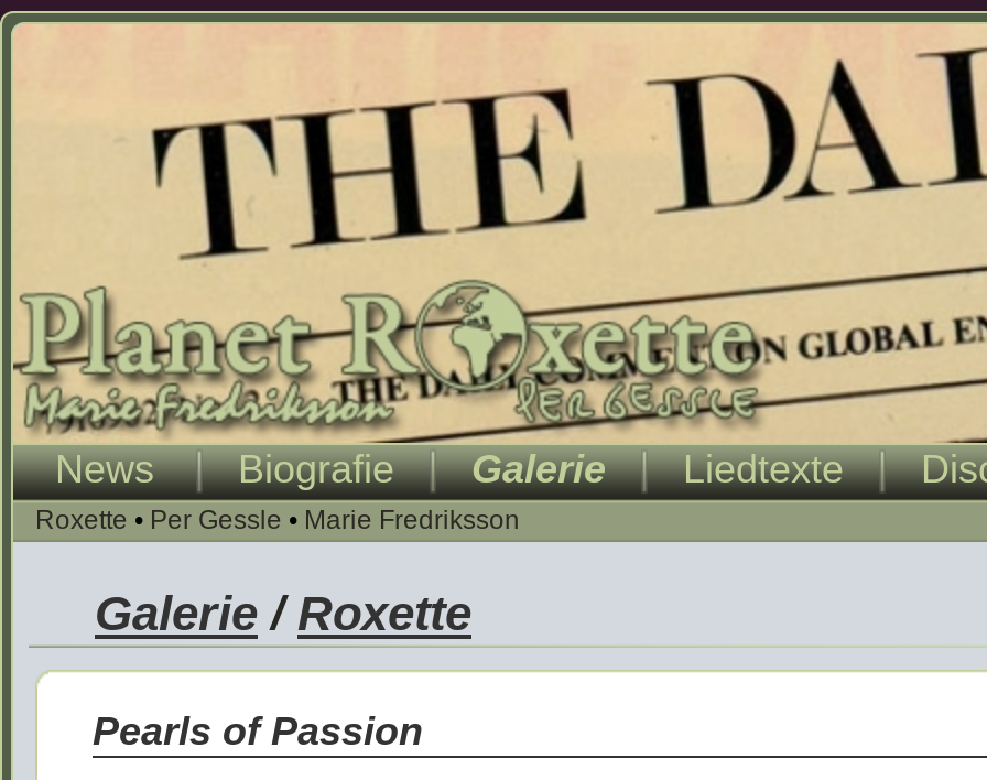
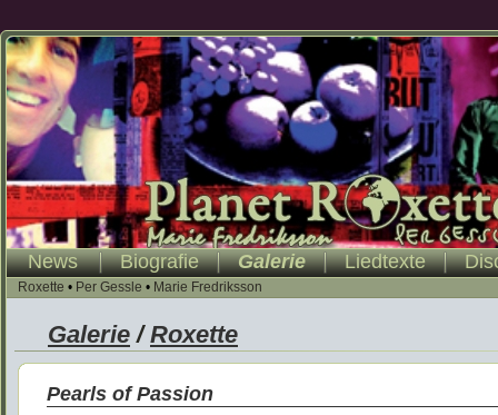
- [image]
+ [image]
